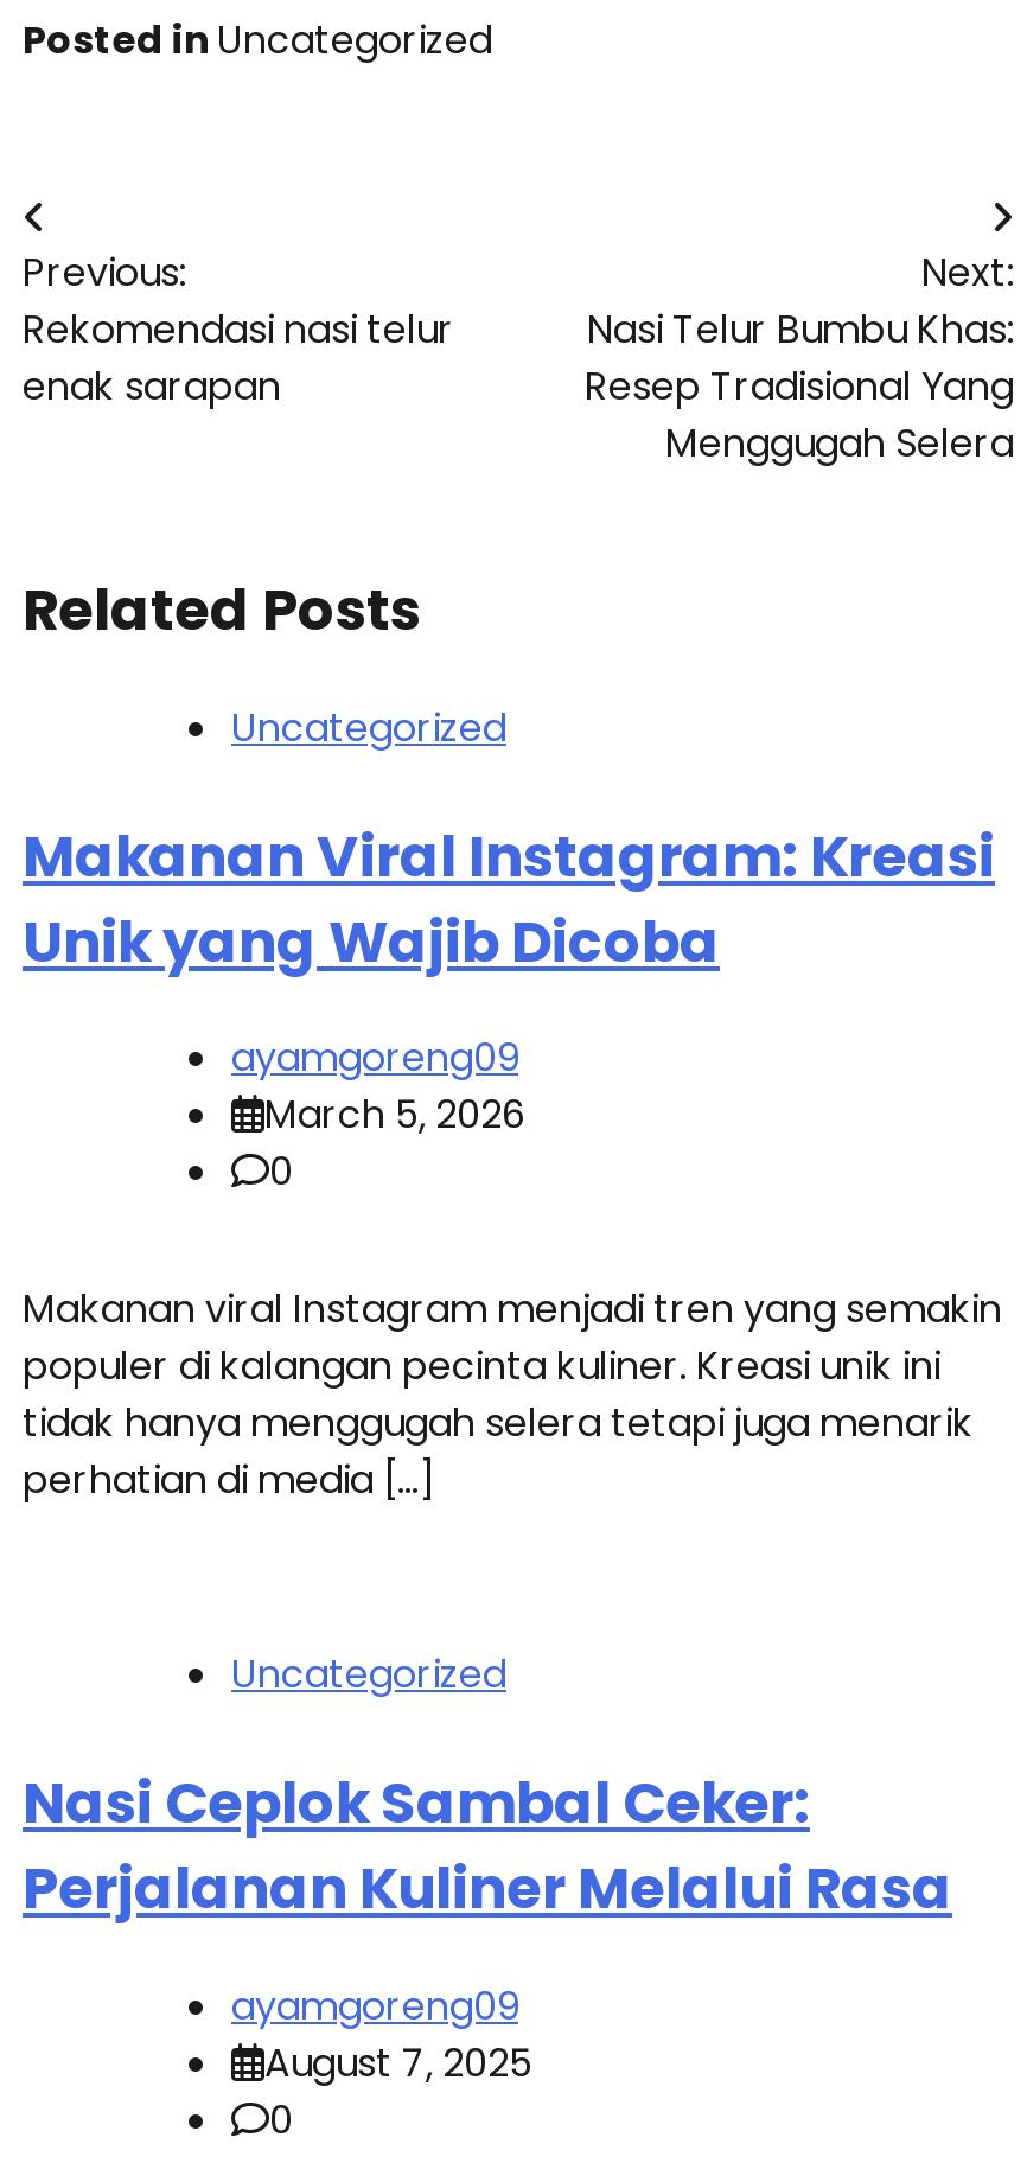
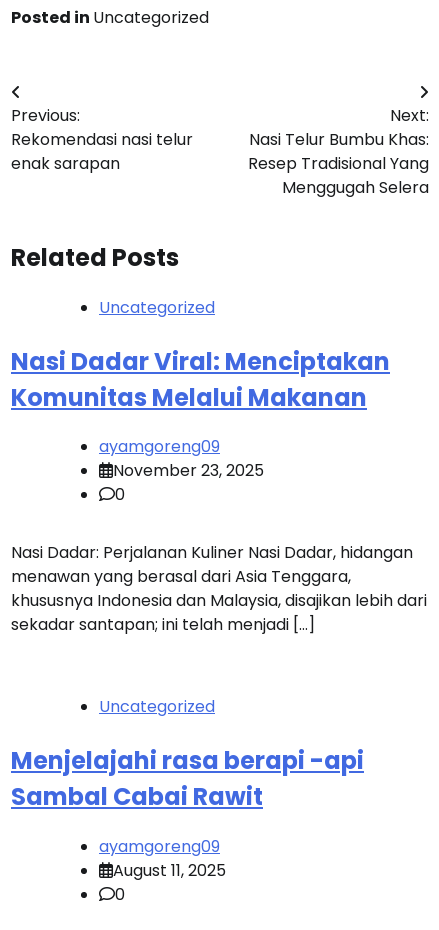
- Makanan Viral Instagram: Kreasi
- Unik yang Wajib Dicoba
+ Nasi Dadar Viral: Menciptakan
+ Komunitas Melalui Makanan

- March 5, 2026
+ November 23, 2025

- Makanan viral Instagram menjadi tren yang semakin
- populer di kalangan pecinta kuliner. Kreasi unik ini
- tidak hanya menggugah selera tetapi juga menarik
- perhatian di media […]
+ Nasi Dadar: Perjalanan Kuliner Nasi Dadar, hidangan
+ menawan yang berasal dari Asia Tenggara,
+ khususnya Indonesia dan Malaysia, disajikan lebih dari
+ sekadar santapan; ini telah menjadi […]

- Nasi Ceplok Sambal Ceker:
- Perjalanan Kuliner Melalui Rasa
+ Menjelajahi rasa berapi -api
+ Sambal Cabai Rawit

- August 7, 2025
+ August 11, 2025
